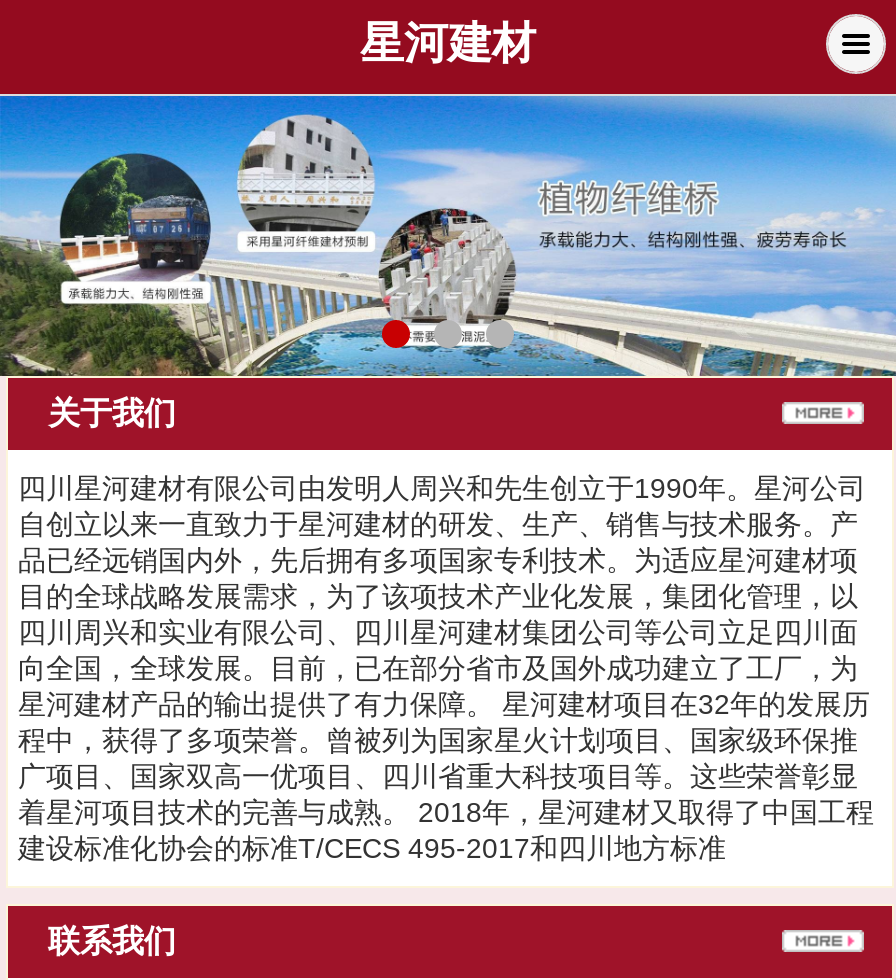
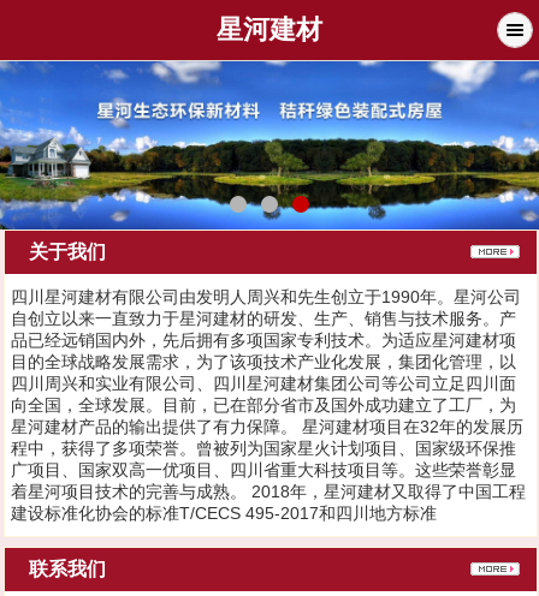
- [image]
+ [image]
